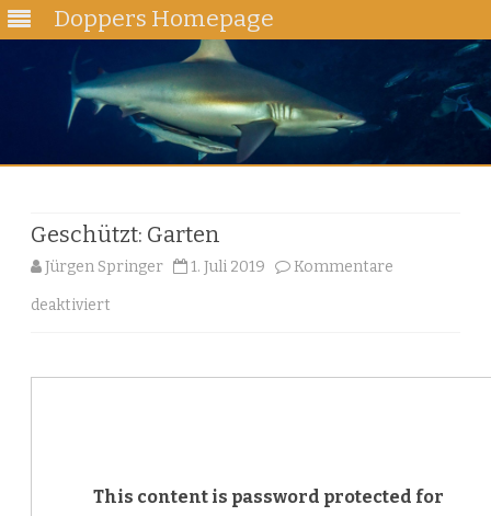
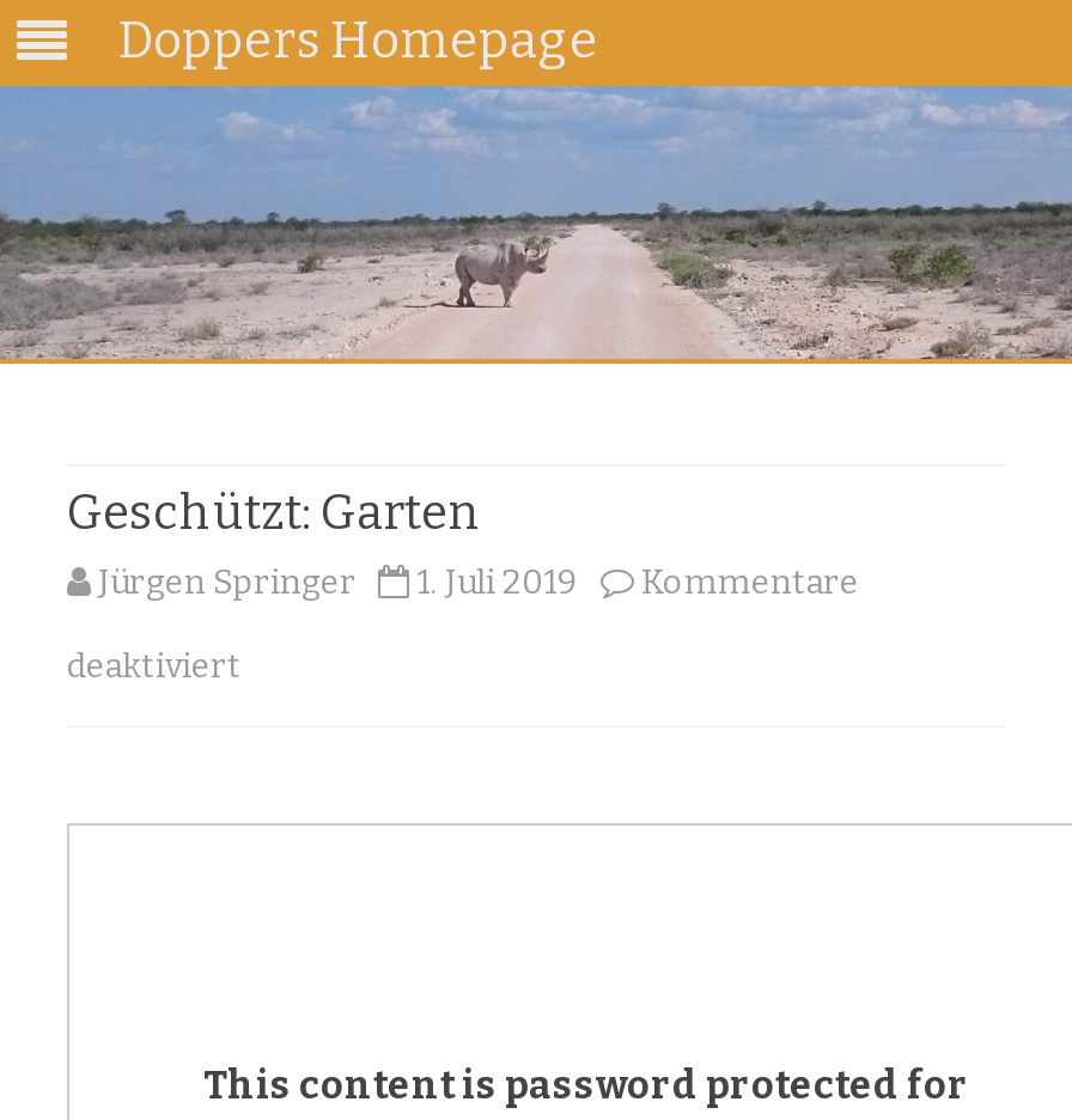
- [image]
+ [image]
